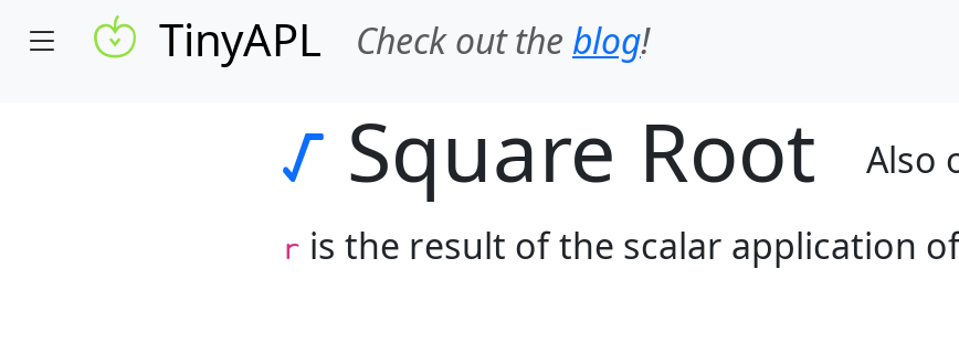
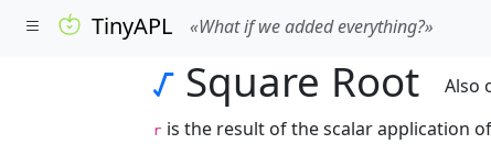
- Check out the blog!
+ «What if we added everything?»
